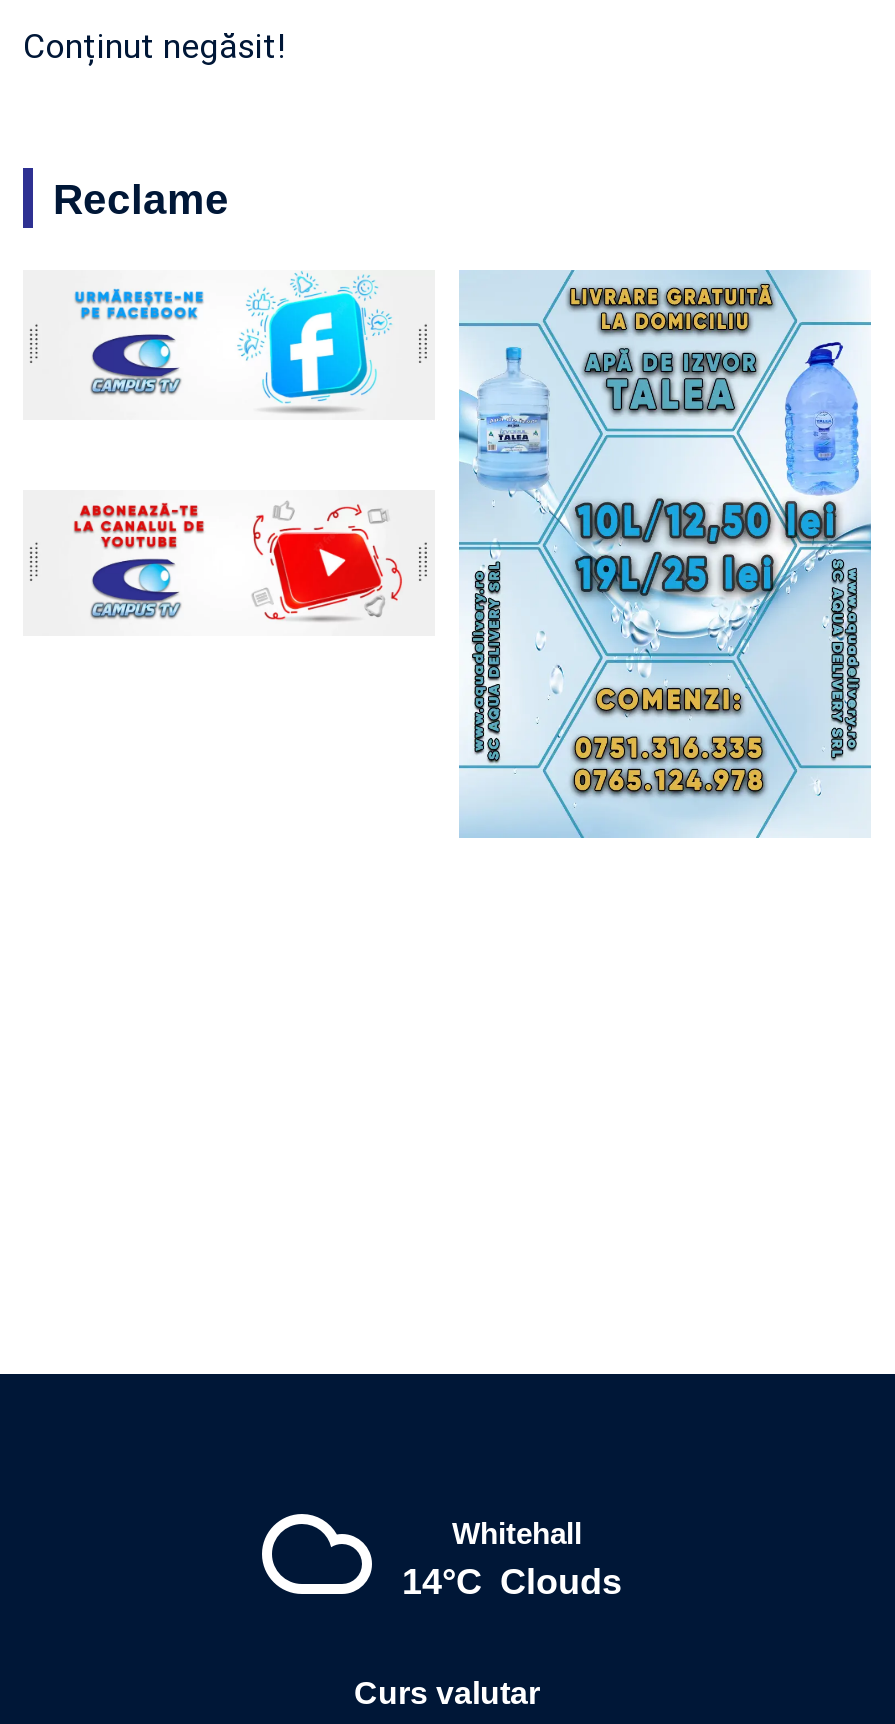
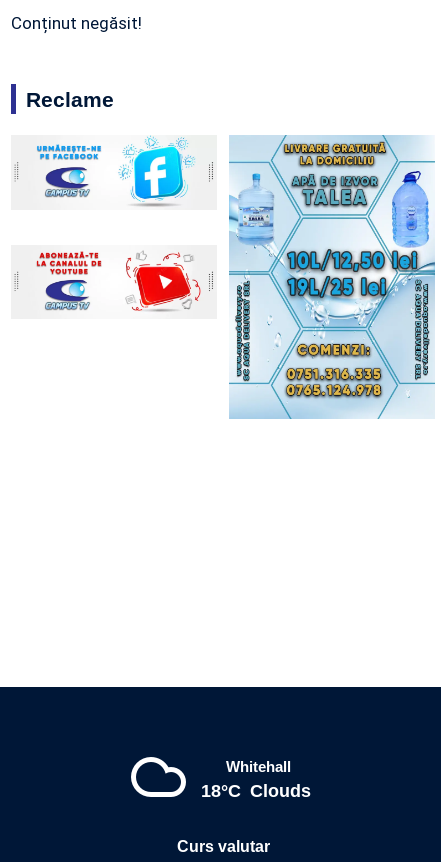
- 14°C Clouds
+ 18°C Clouds
